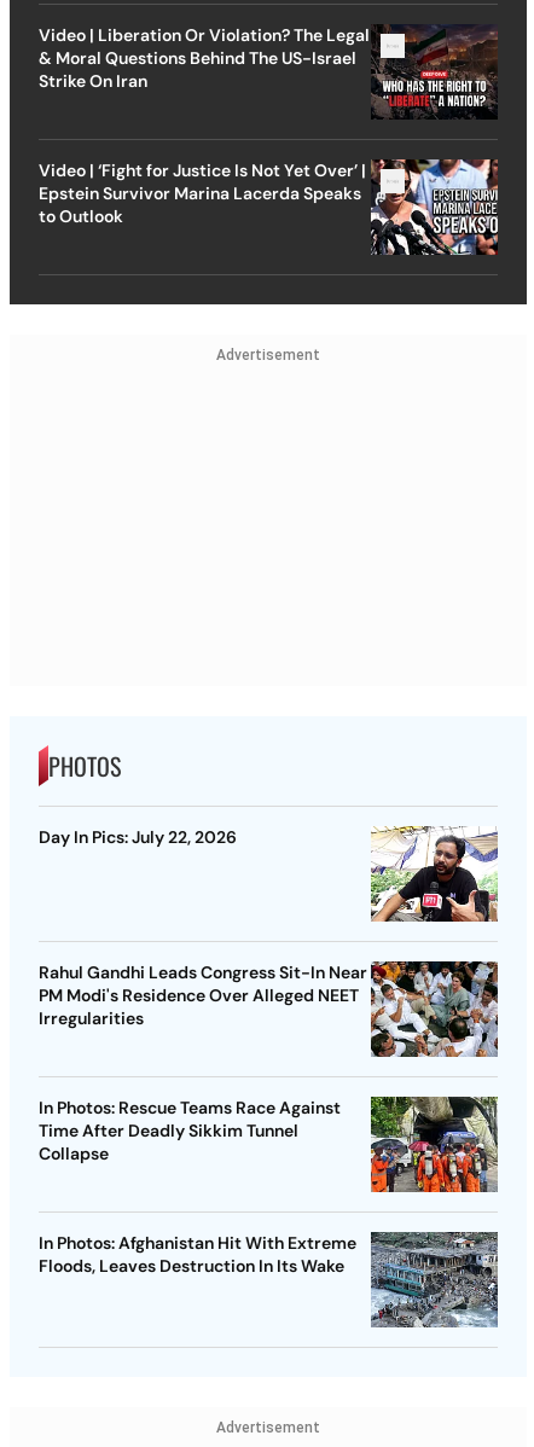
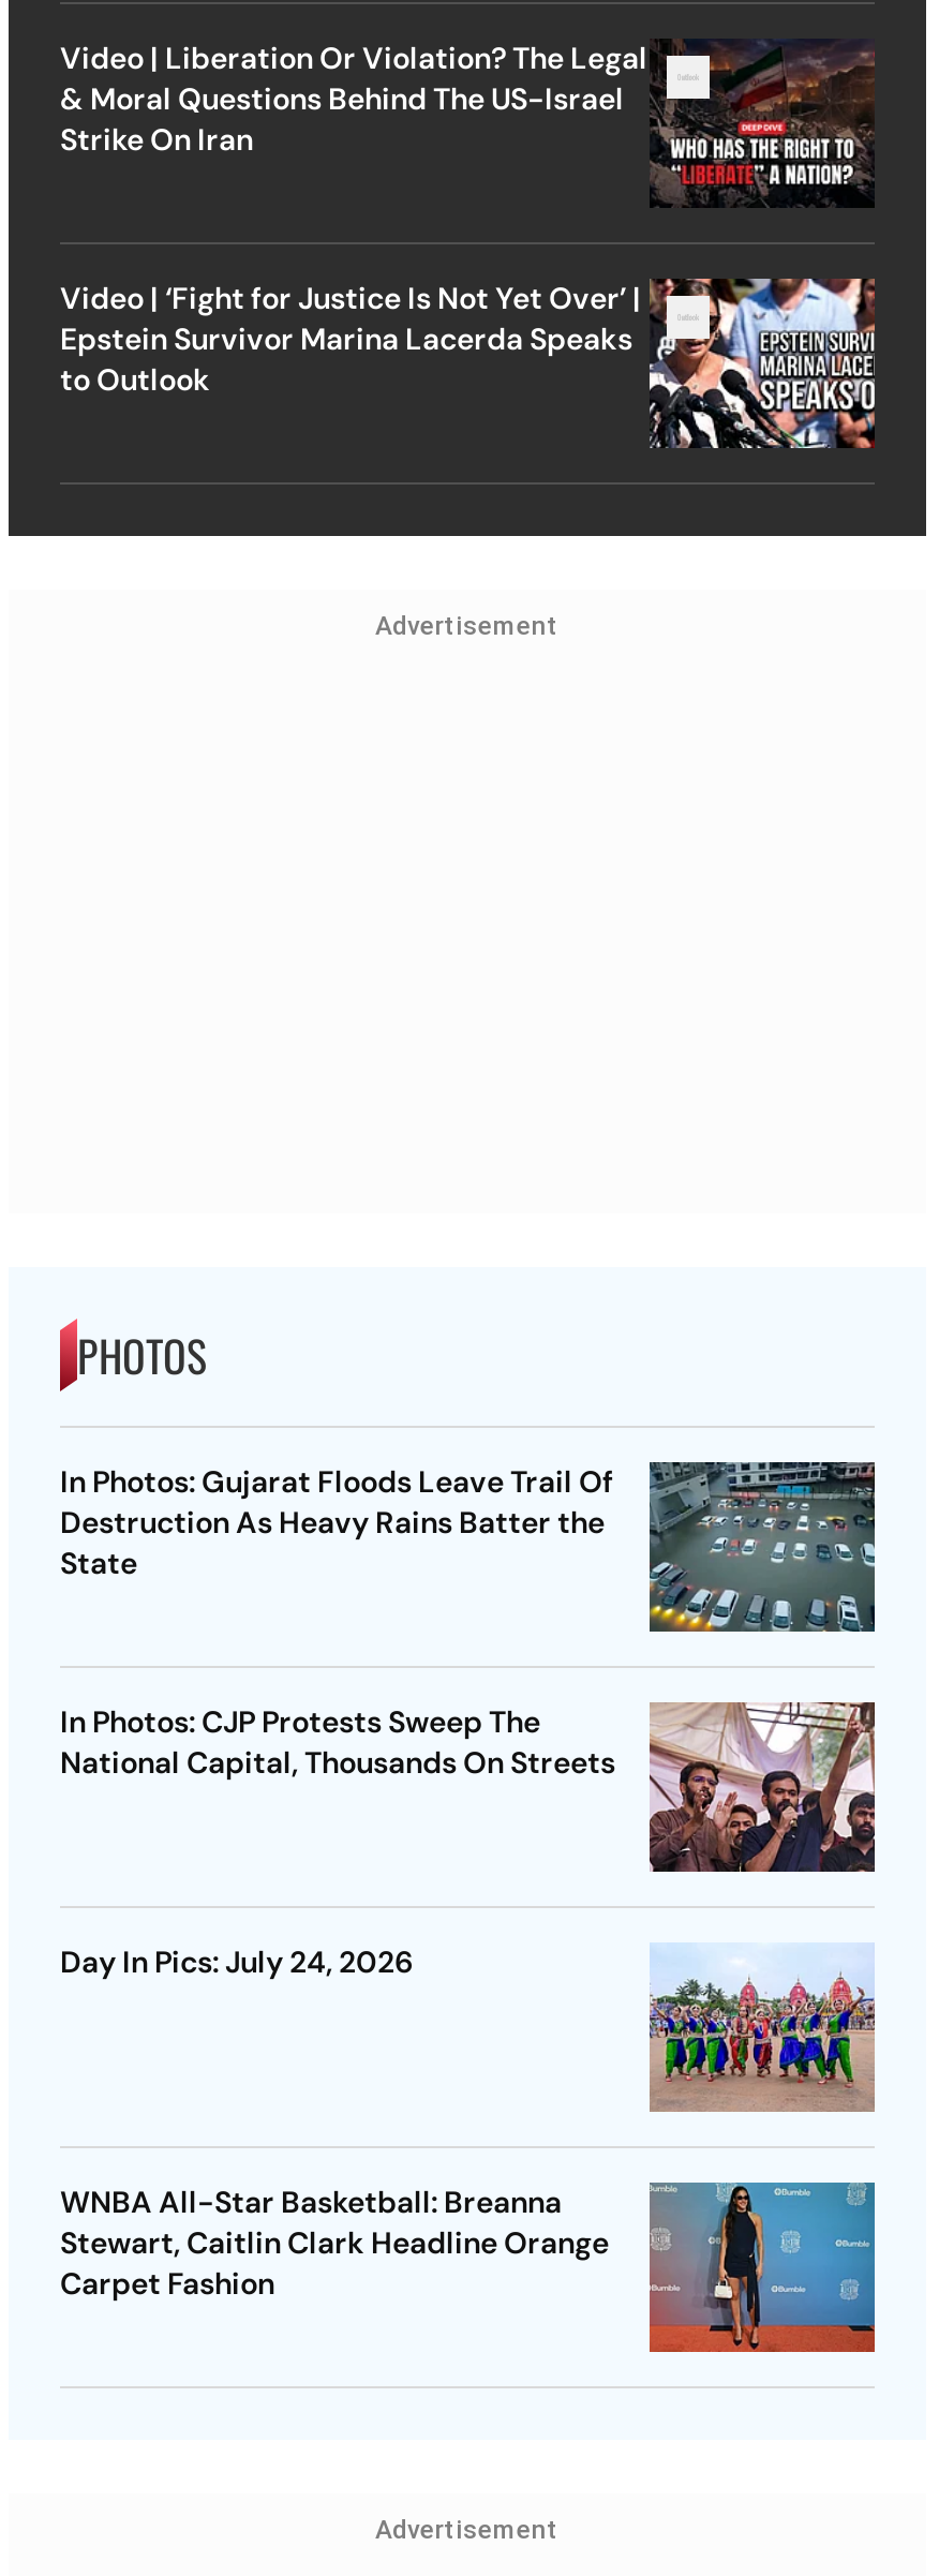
- Day In Pics: July 22, 2026
+ In Photos: Gujarat Floods Leave Trail Of
+ Destruction As Heavy Rains Batter the
+ State

- [image]
+ [image]

- [image]
- Rahul Gandhi Leads Congress Sit-In Near
- PM Modi's Residence Over Alleged NEET
- Irregularities
+ [image]
+ In Photos: CJP Protests Sweep The
+ National Capital, Thousands On Streets

- In Photos: Rescue Teams Race Against
- Time After Deadly Sikkim Tunnel
- Collapse
+ Day In Pics: July 24, 2026

- [image]
+ [image]

- [image]
- In Photos: Afghanistan Hit With Extreme
- Floods, Leaves Destruction In Its Wake
+ [image]
+ WNBA All-Star Basketball: Breanna
+ Stewart, Caitlin Clark Headline Orange
+ Carpet Fashion
